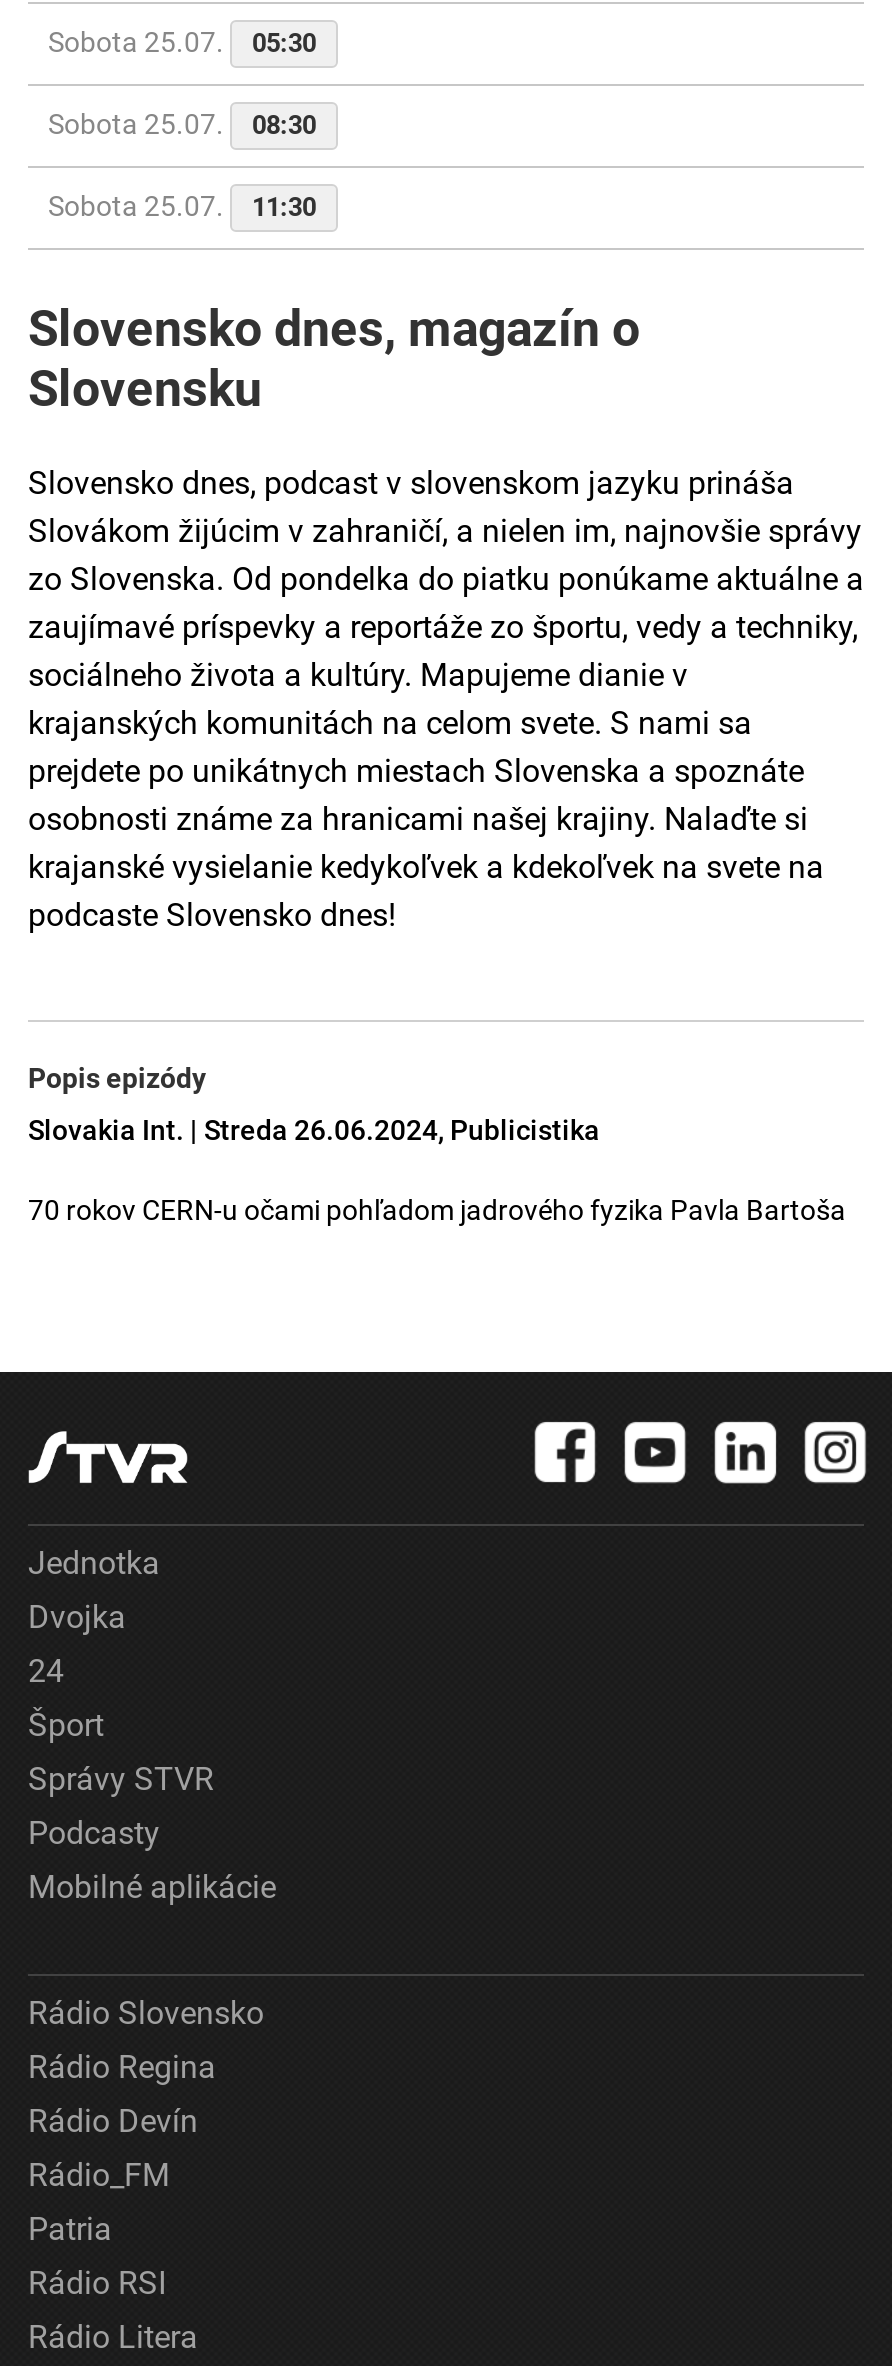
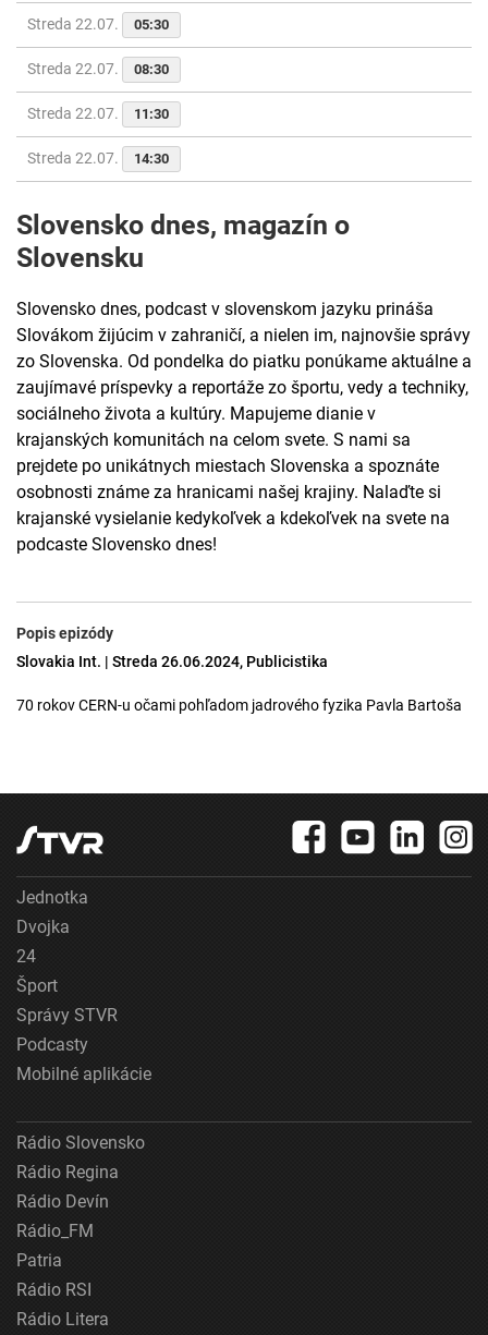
- Sobota 25.07. 05:30
+ Streda 22.07. 05:30

- Sobota 25.07. 08:30
+ Streda 22.07. 08:30

- Sobota 25.07. 11:30
+ Streda 22.07. 11:30

+ Streda 22.07.
+ 14:30
